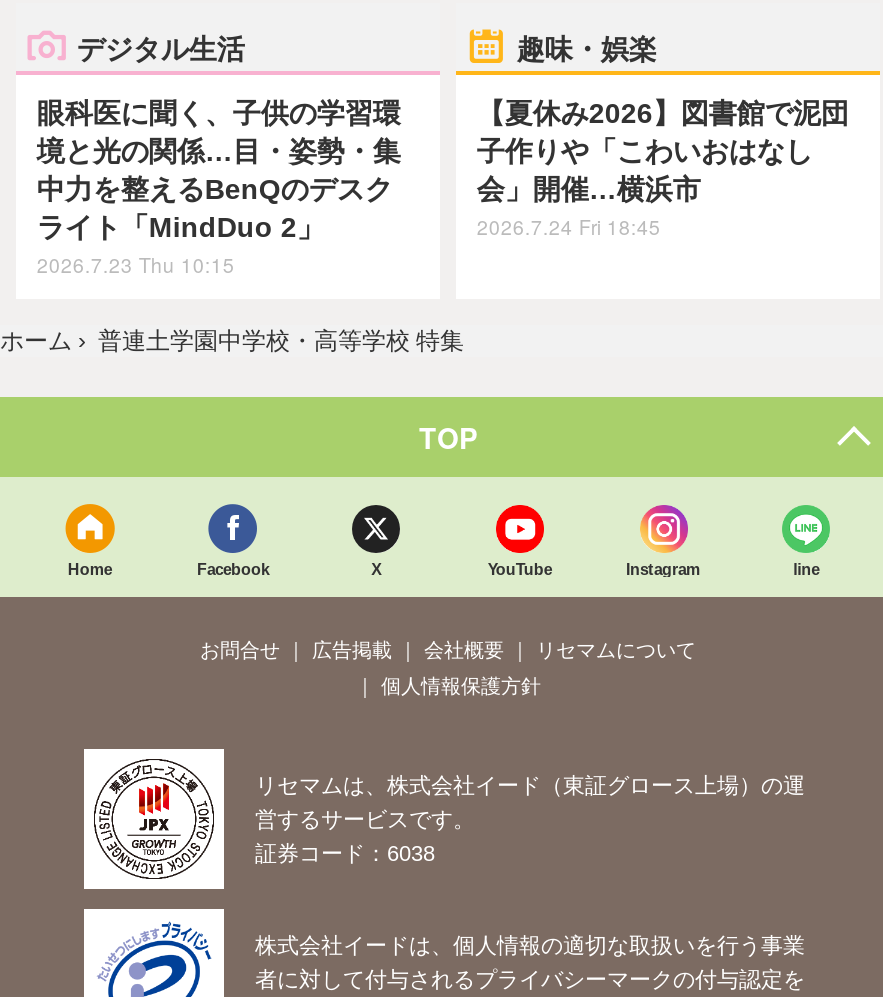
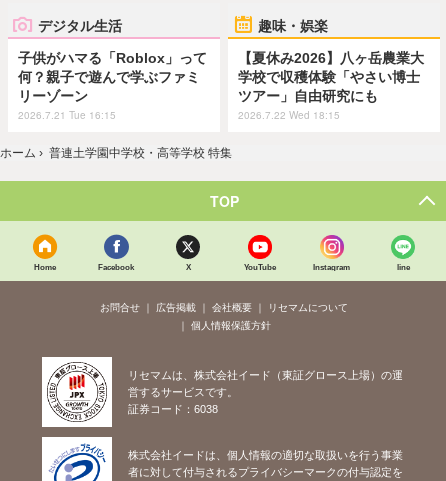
- 眼科医に聞く、子供の学習環
- 境と光の関係…目・姿勢・集
- 中力を整えるBenQのデスク
- ライト「MindDuo 2」
- 2026.7.23 Thu 10:15
+ 子供がハマる「Roblox」って
+ 何？親子で遊んで学ぶファミ
+ リーゾーン
+ 2026.7.21 Tue 16:15

- 【夏休み2026】図書館で泥団
- 子作りや「こわいおはなし
- 会」開催…横浜市
- 2026.7.24 Fri 18:45
+ 【夏休み2026】八ヶ岳農業大
+ 学校で収穫体験「やさい博士
+ ツアー」自由研究にも
+ 2026.7.22 Wed 18:15
